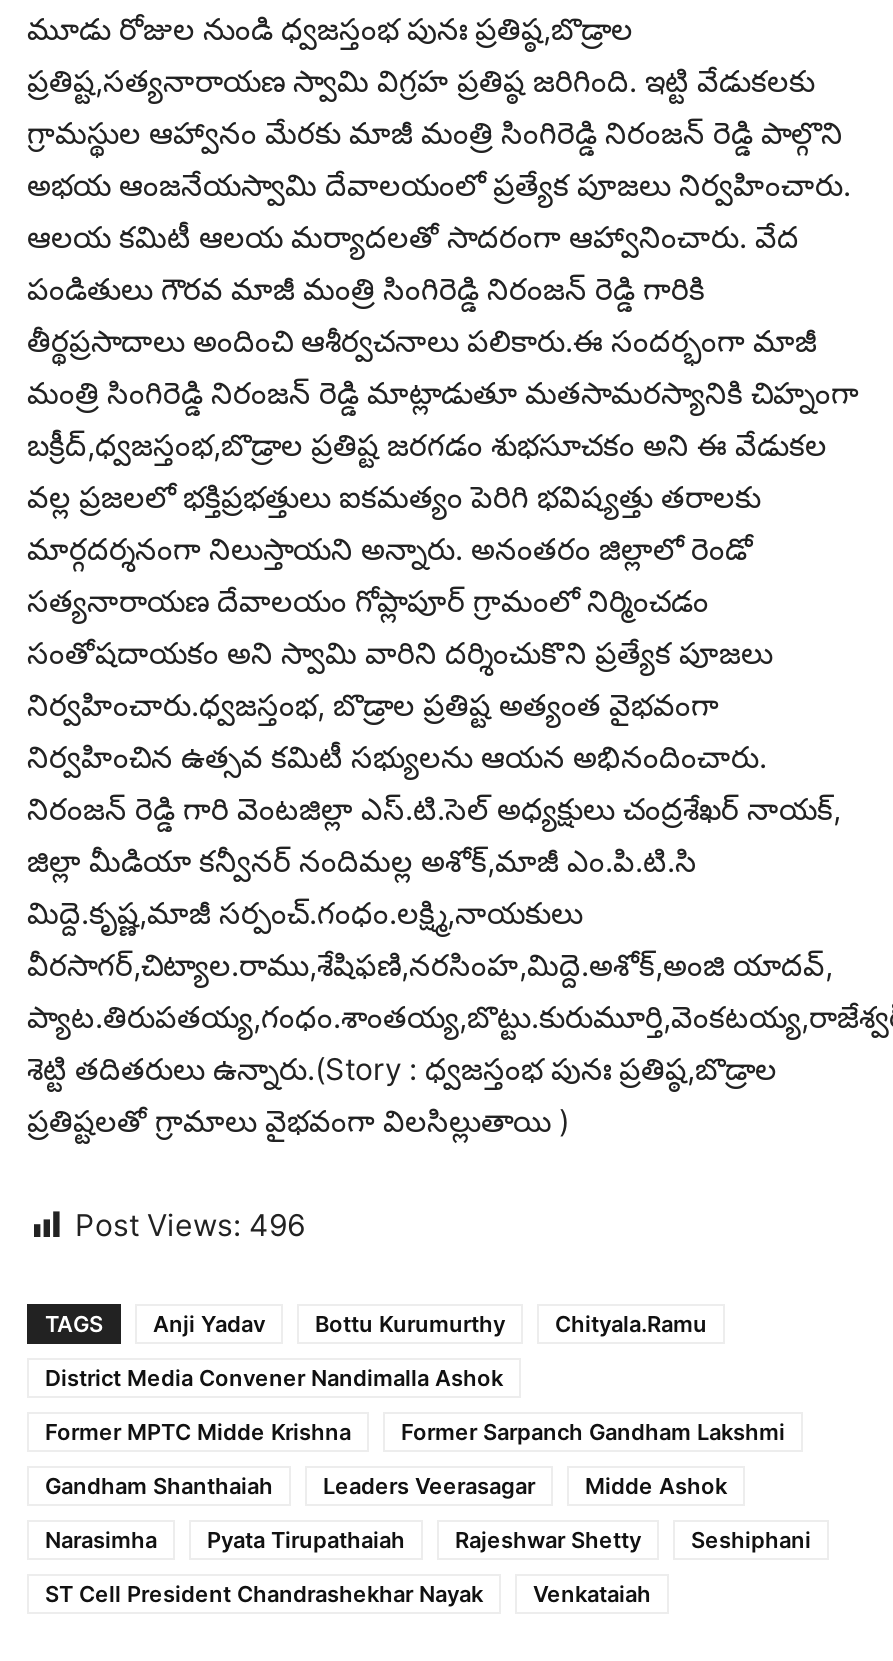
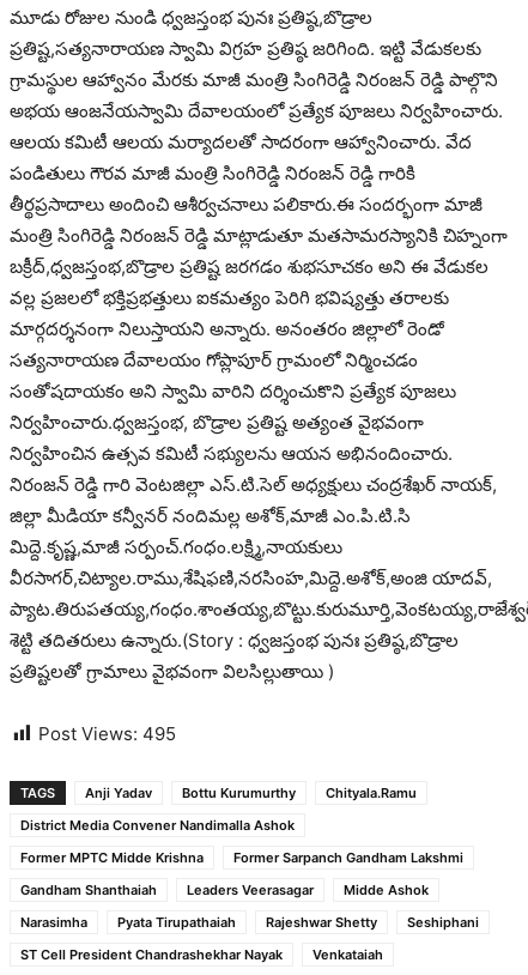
- Post Views: 496
+ Post Views: 495
